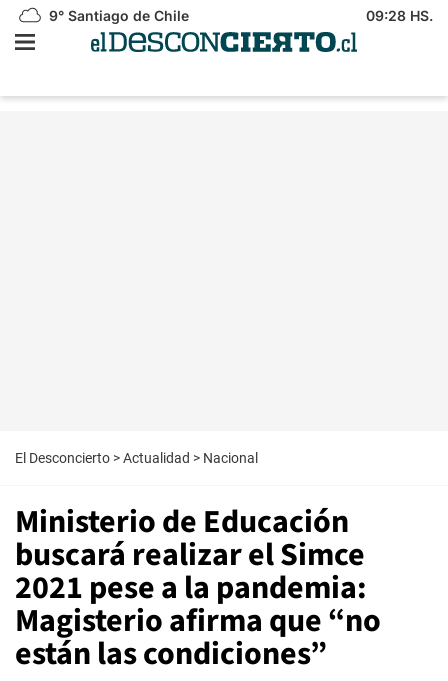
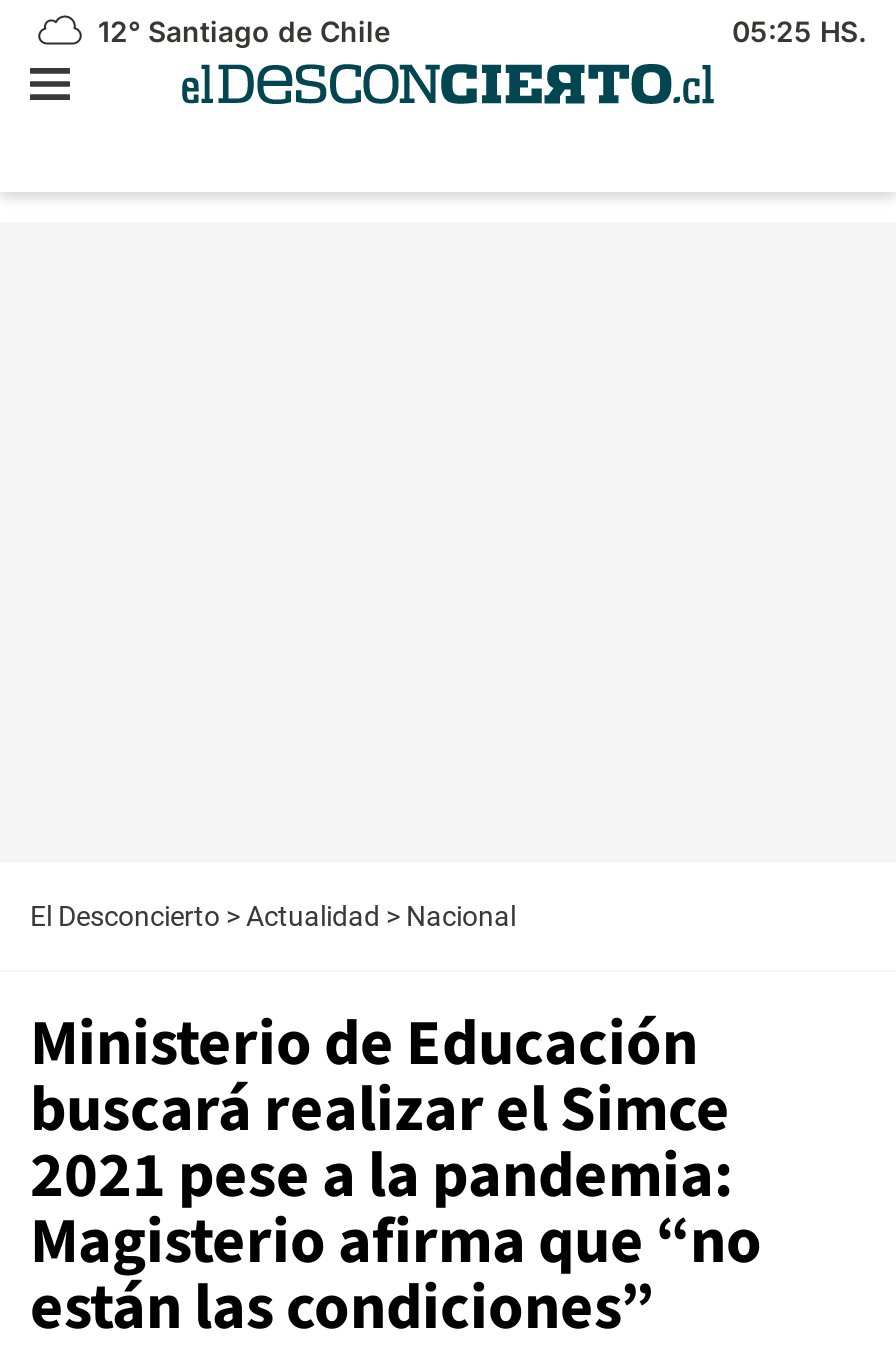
- 9° Santiago de Chile
+ 12° Santiago de Chile

- 09:28 HS.
+ 05:25 HS.
